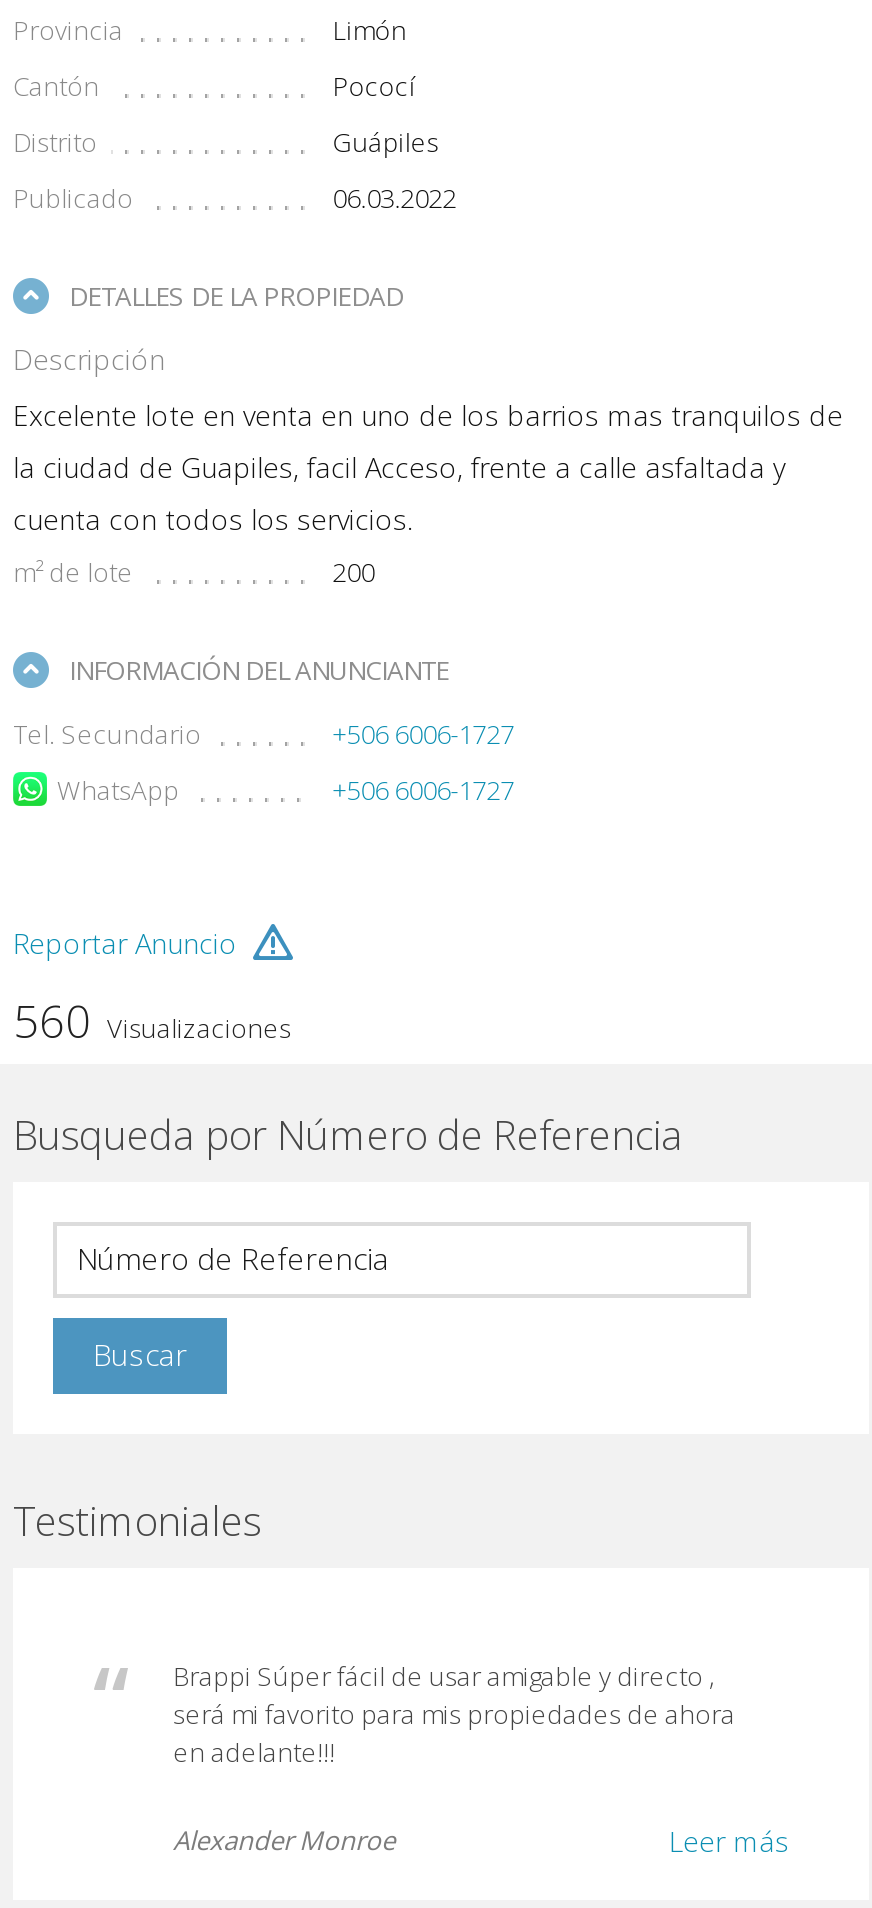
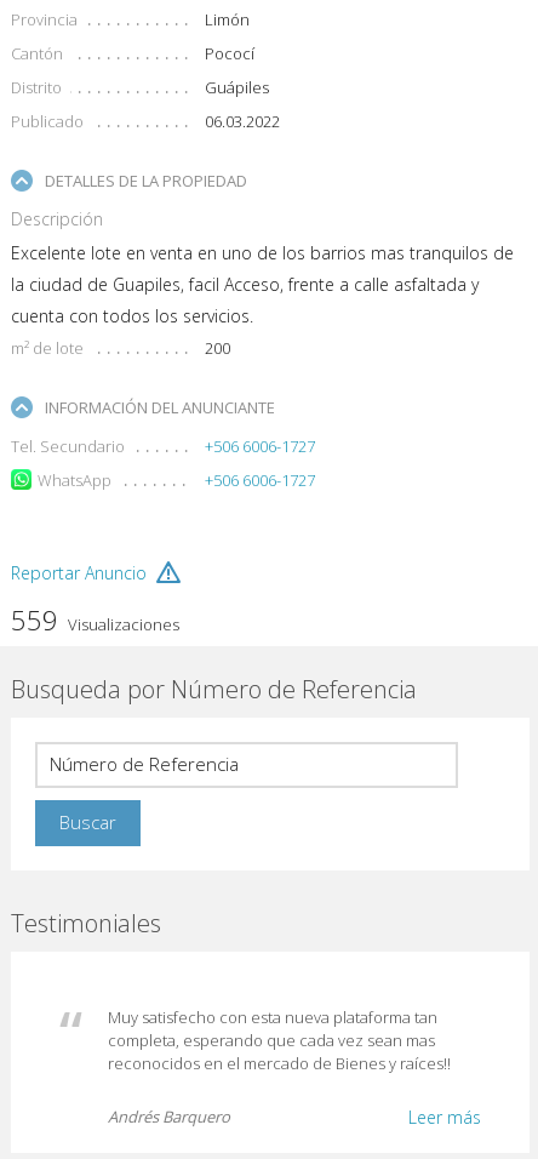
- 560 Visualizaciones
+ 559 Visualizaciones

- Brappi Súper fácil de usar amigable y directo ,
- será mi favorito para mis propiedades de ahora
- en adelante!!!
+ Muy satisfecho con esta nueva plataforma tan
+ completa, esperando que cada vez sean mas
+ reconocidos en el mercado de Bienes y raíces!!

- Alexander Monroe
+ Andrés Barquero
